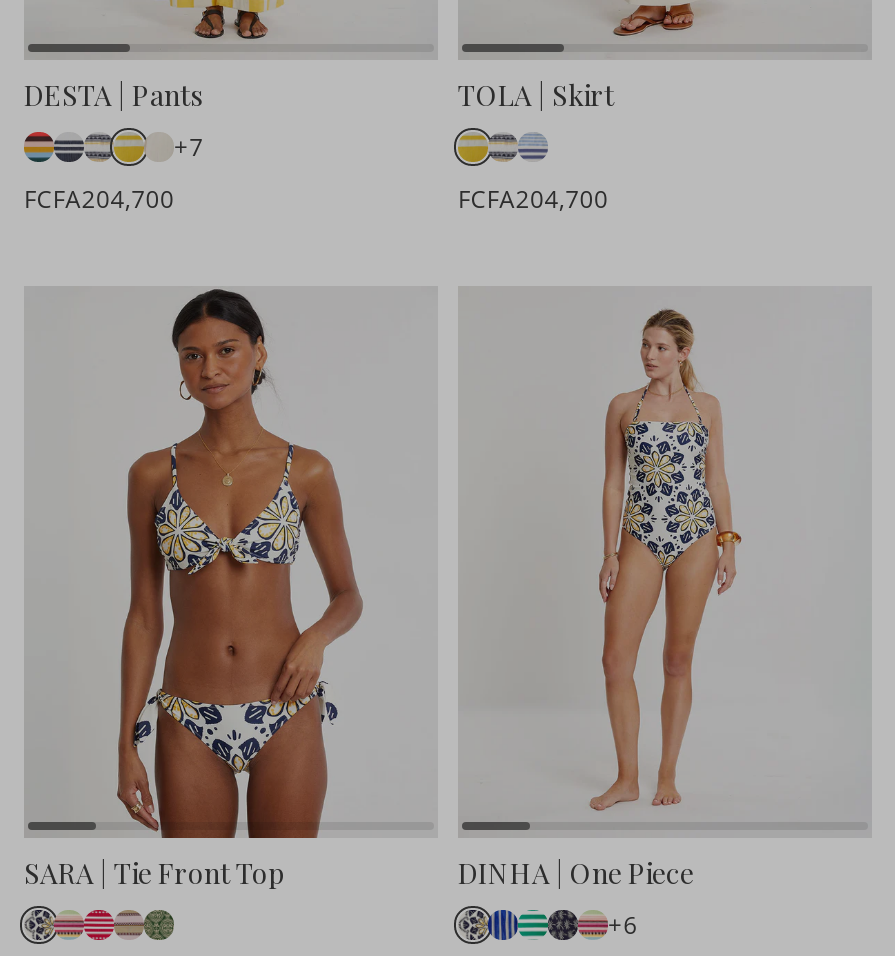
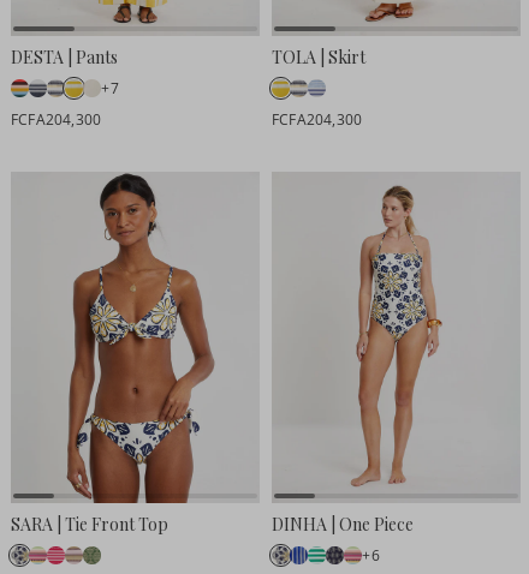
- FCFA204,700
+ FCFA204,300

- FCFA204,700
+ FCFA204,300
